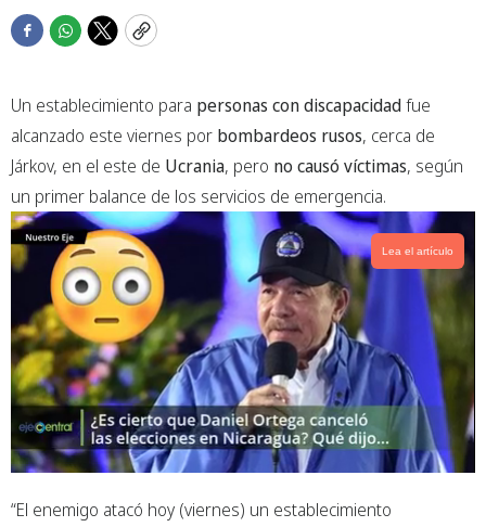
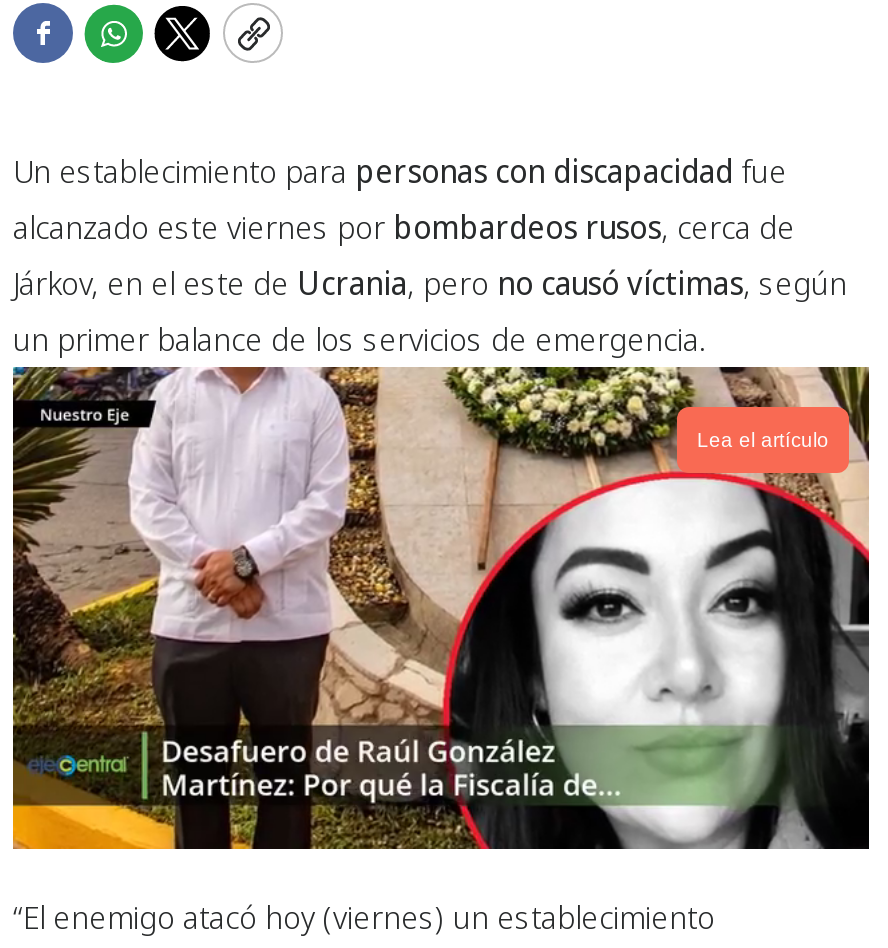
- [image]
+ [image]
